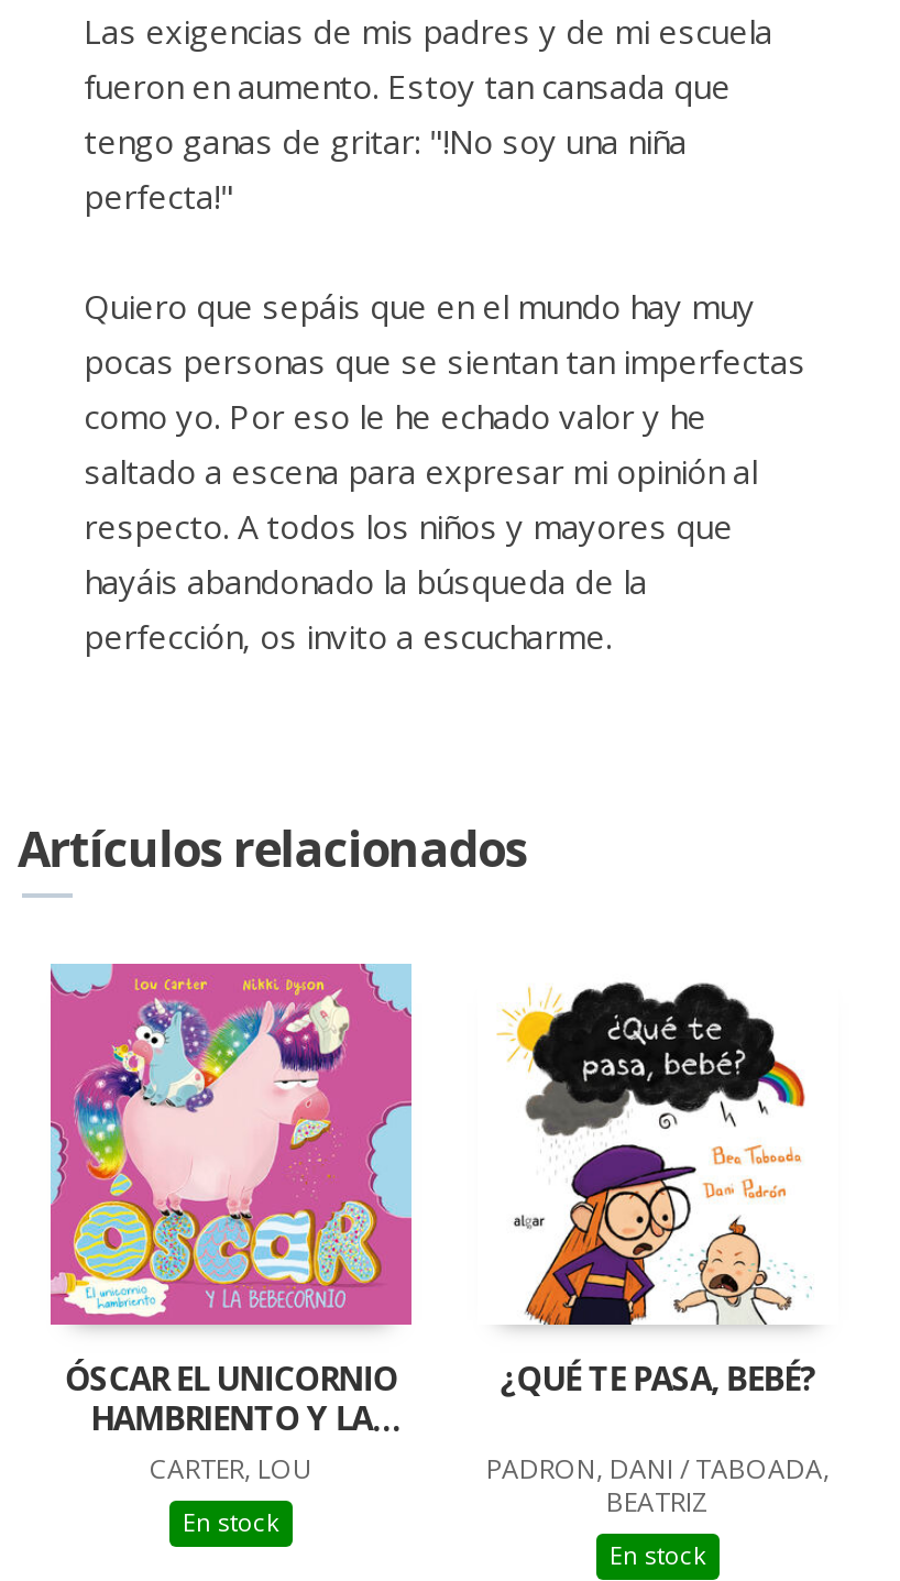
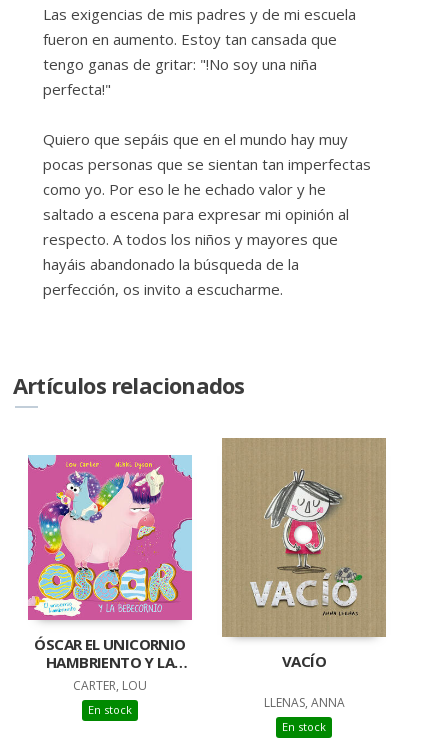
- [image]
+ [image]

- ¿QUÉ TE PASA, BEBÉ?
+ VACÍO

- PADRON, DANI / TABOADA,
- BEATRIZ
+ LLENAS, ANNA
